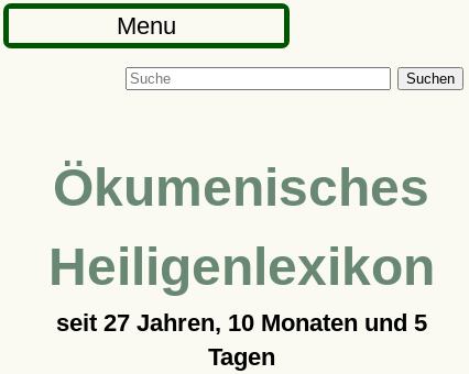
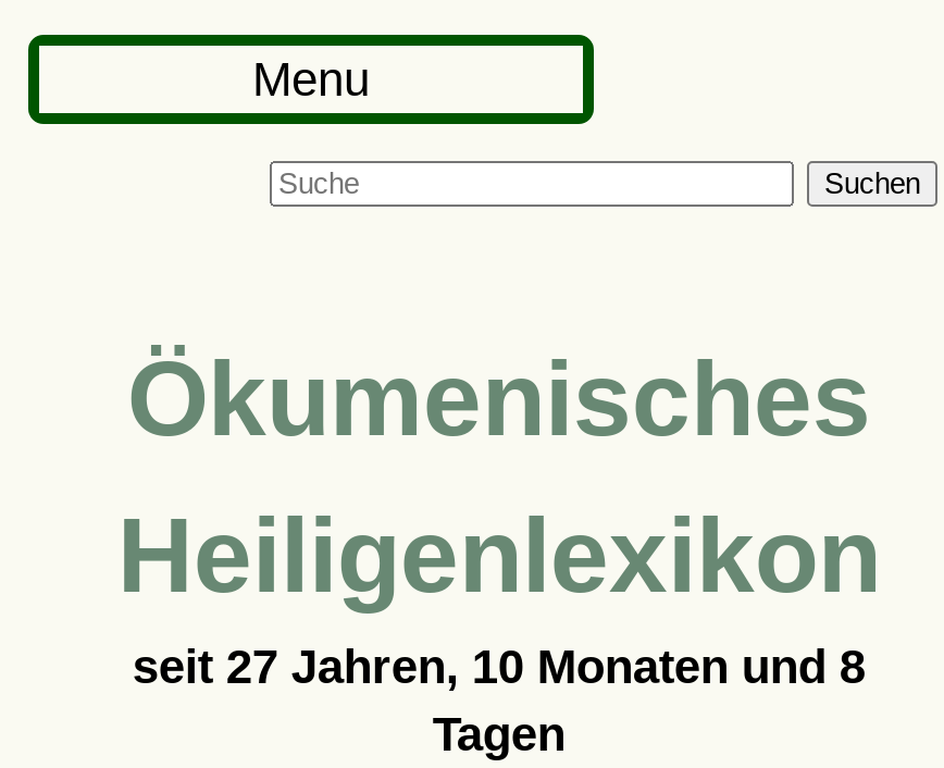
- seit 27 Jahren, 10 Monaten und 5
+ seit 27 Jahren, 10 Monaten und 8
